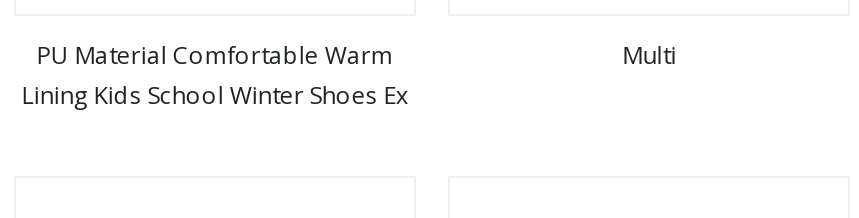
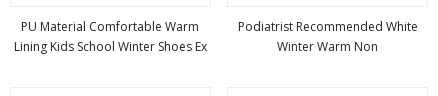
- Multi
+ Podiatrist Recommended White
+ Winter Warm Non
